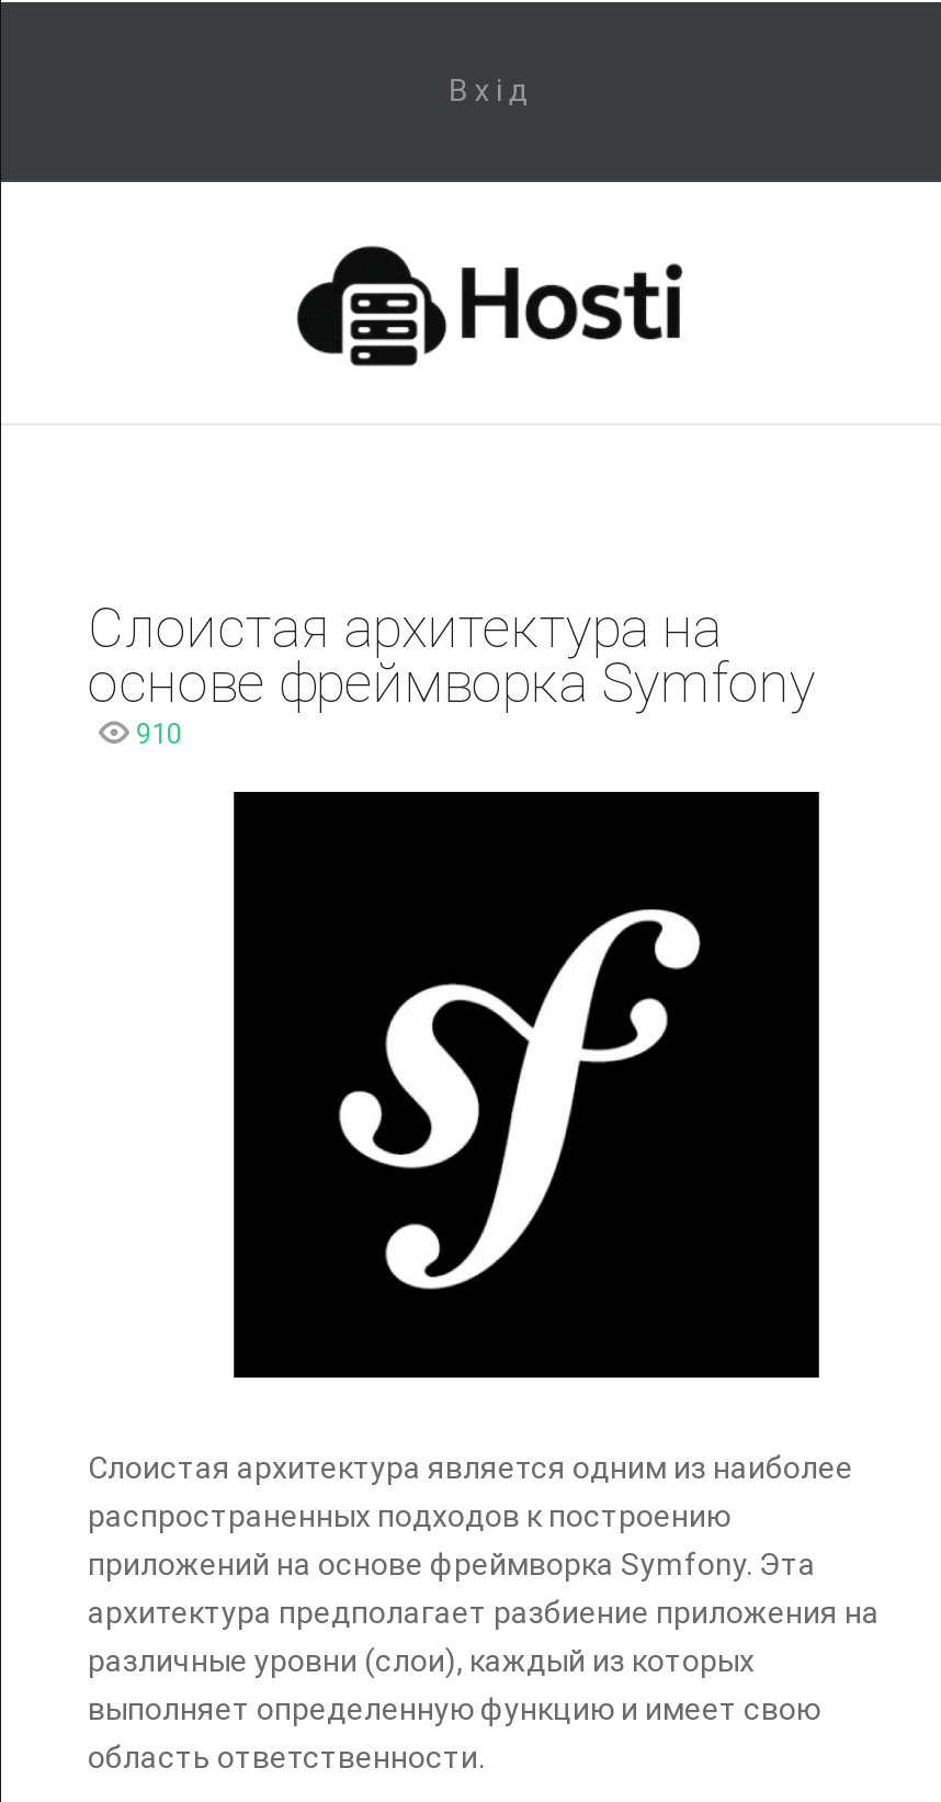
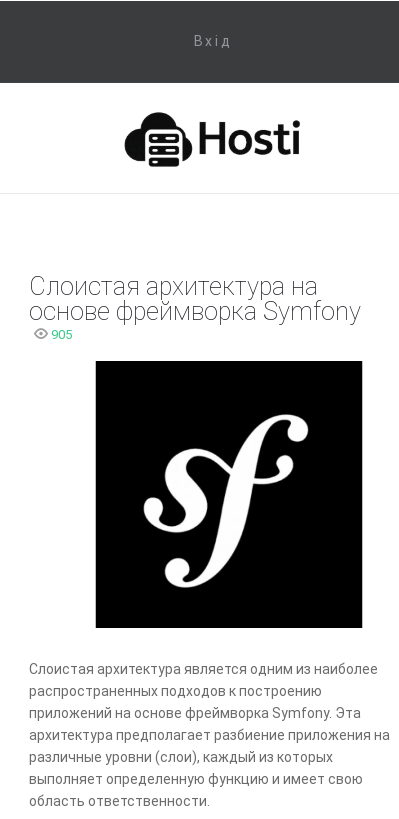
- 910
+ 905
